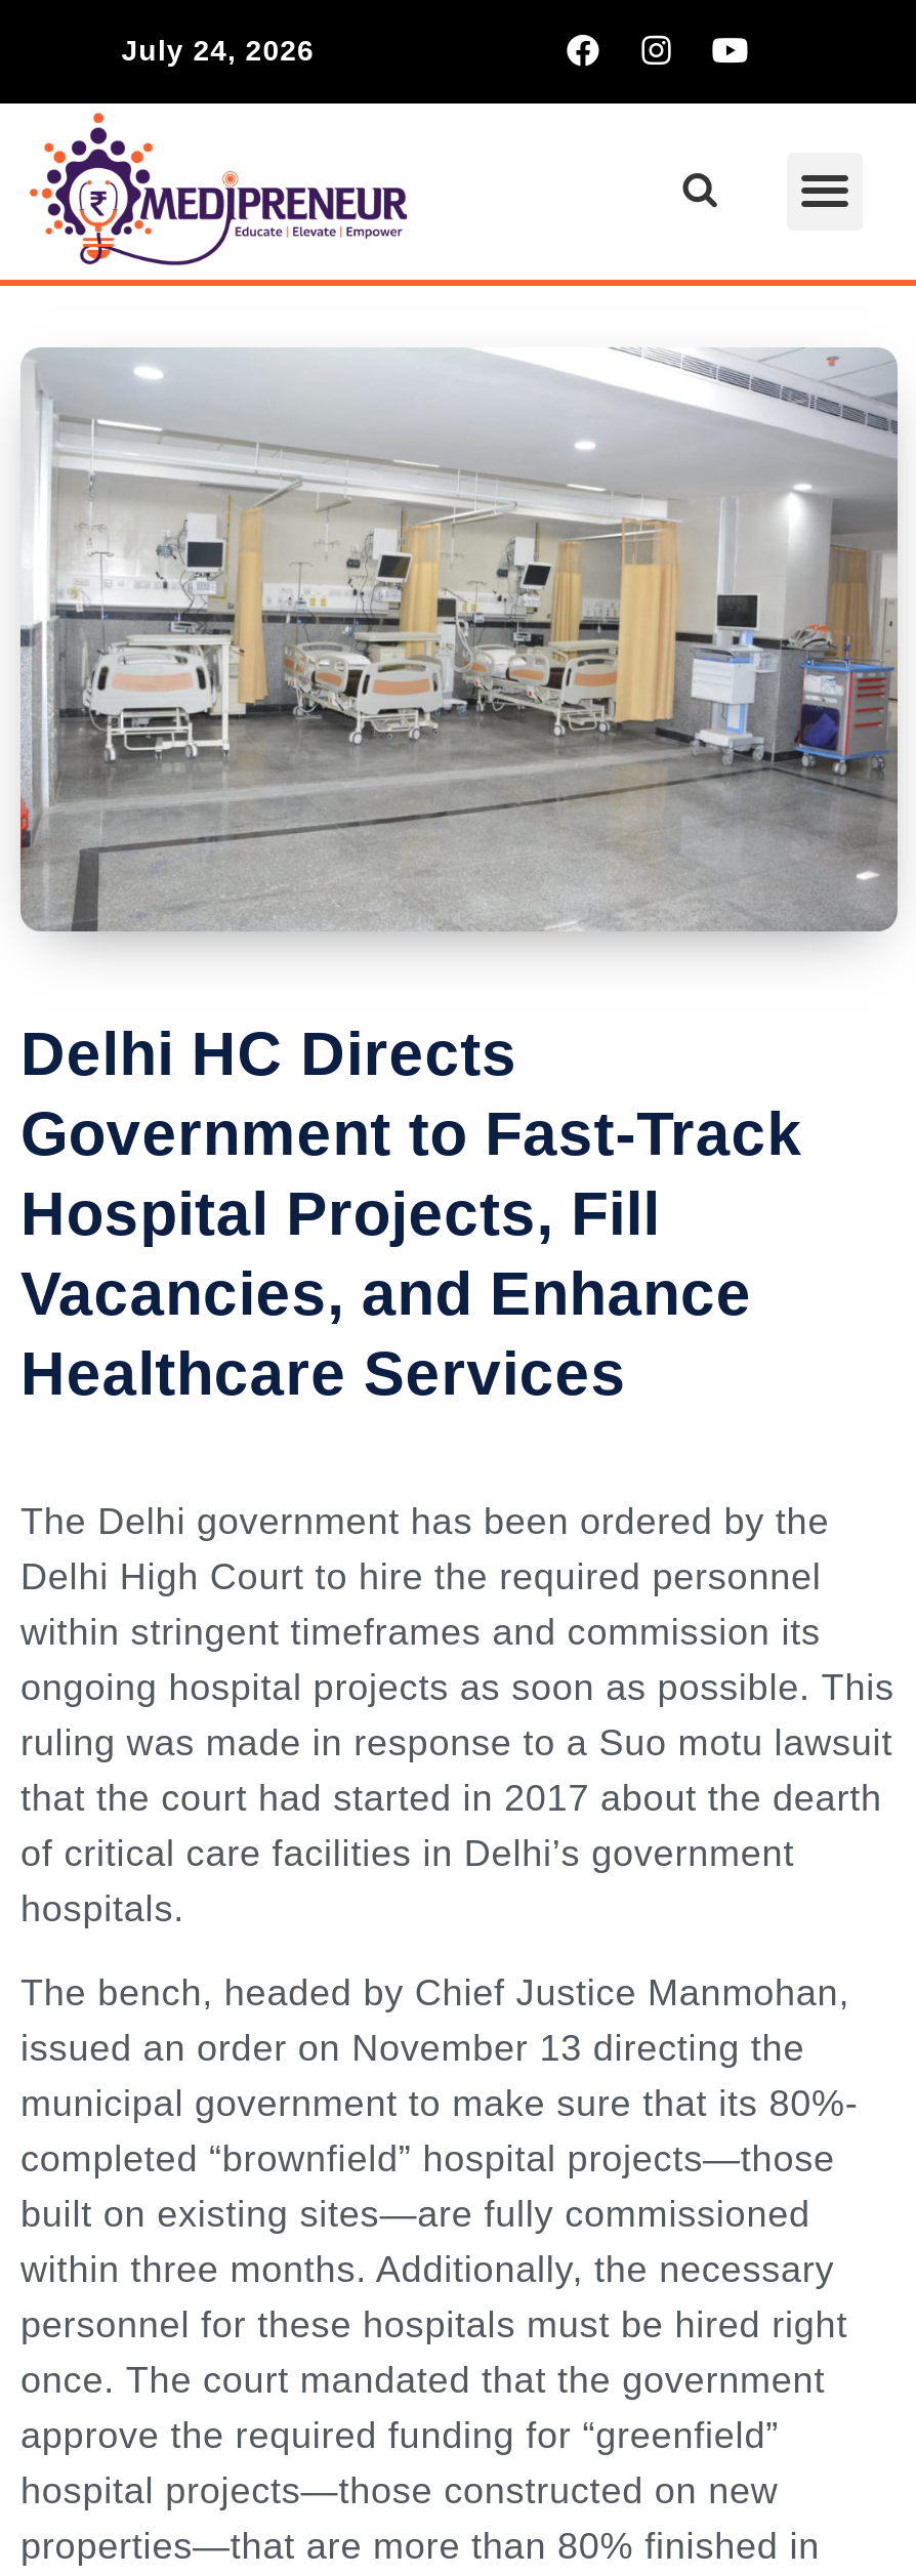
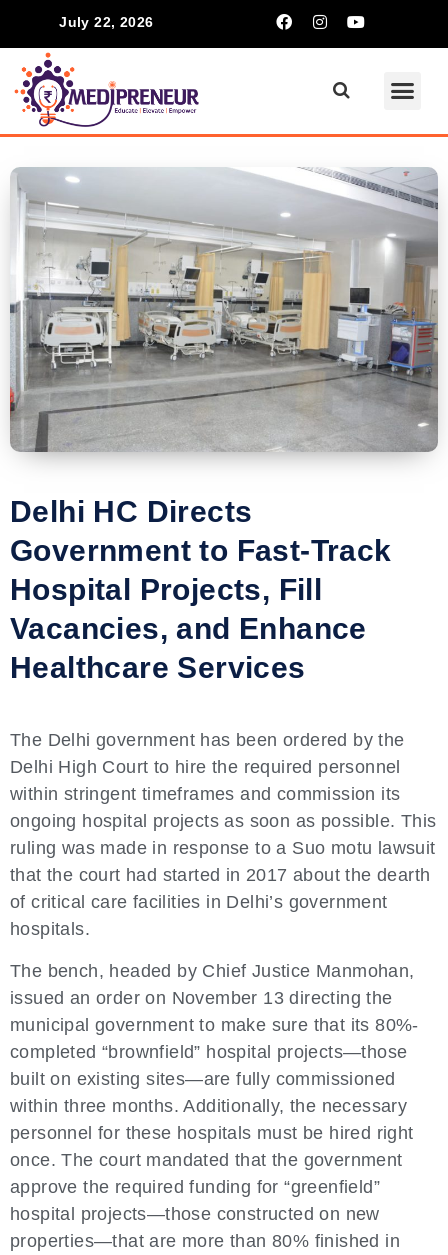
- July 24, 2026
+ July 22, 2026
